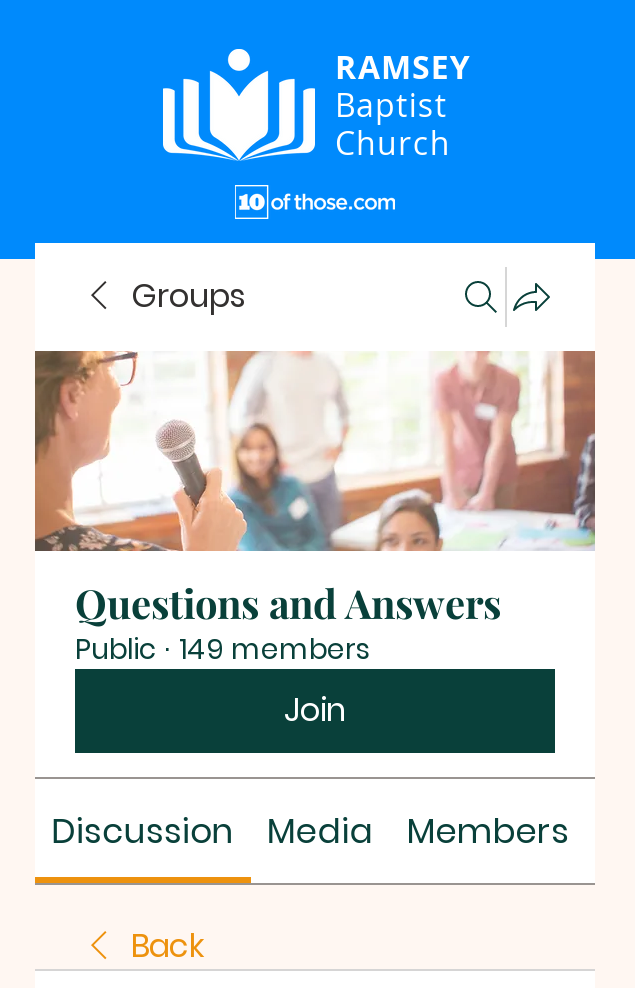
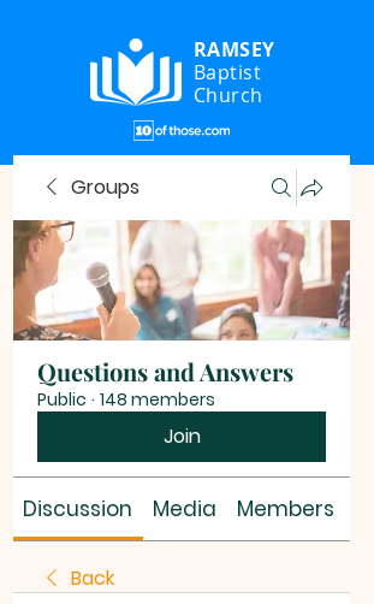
- Public · 149 members
+ Public · 148 members
